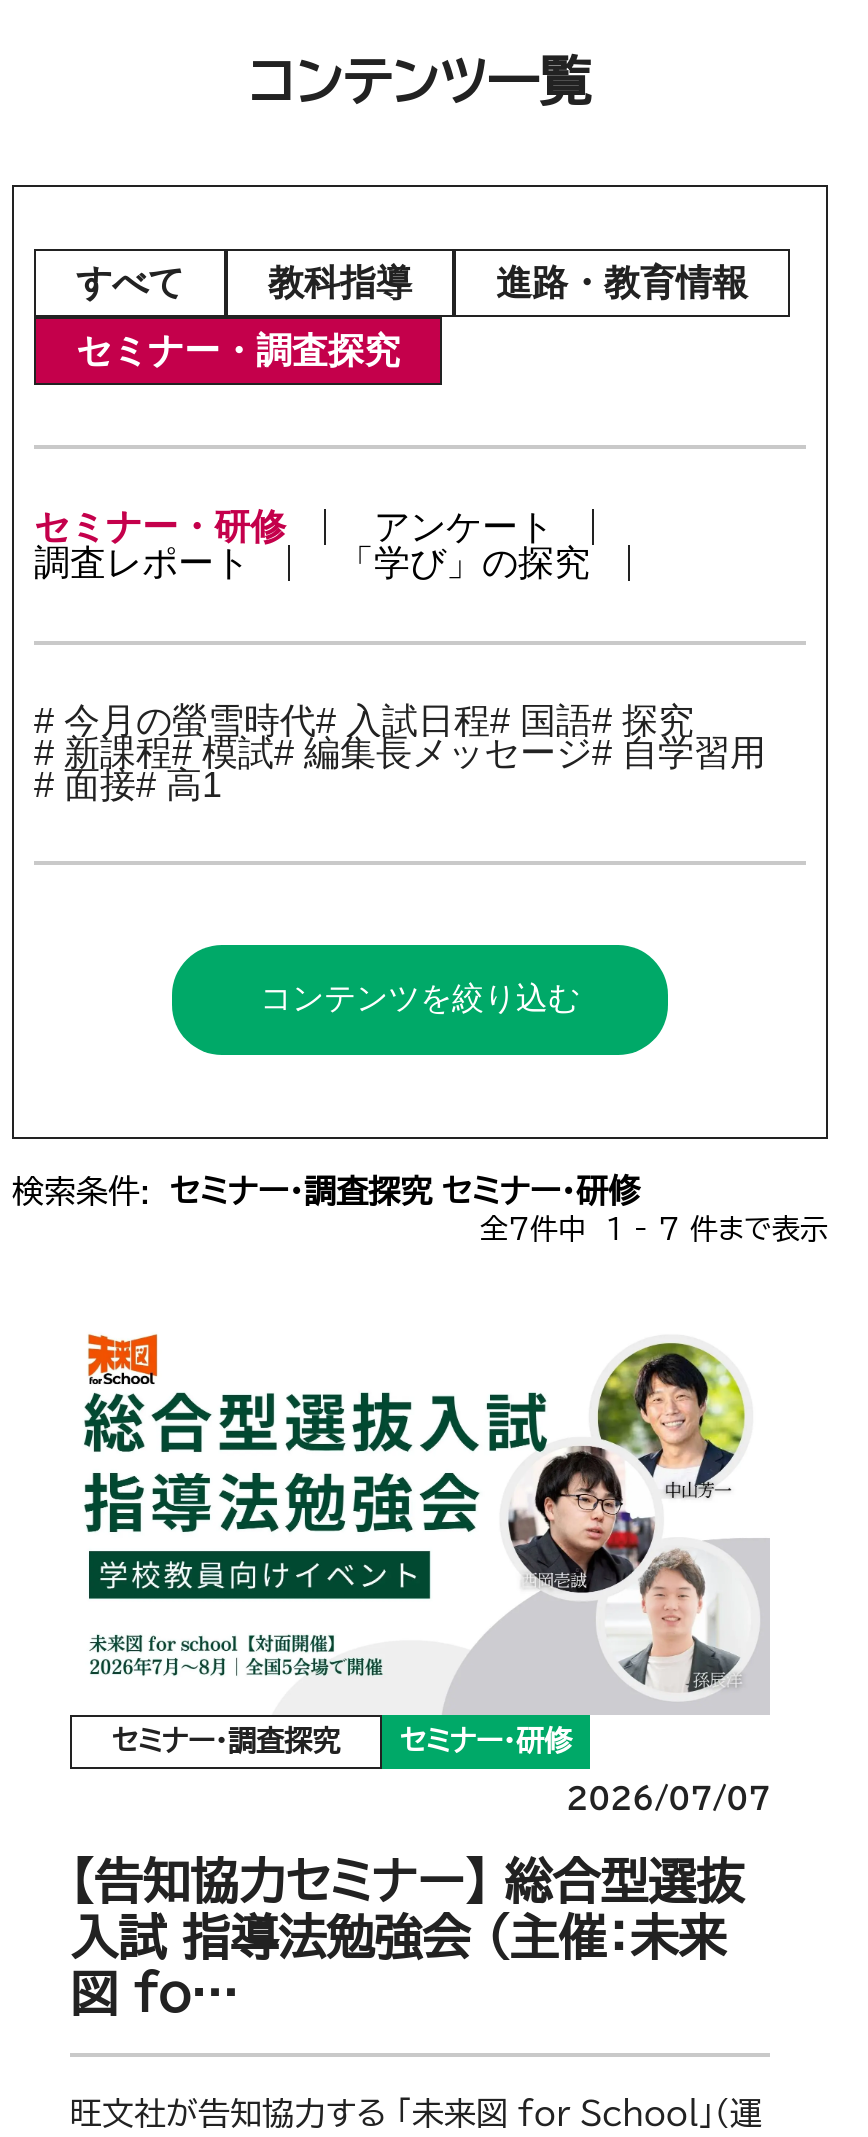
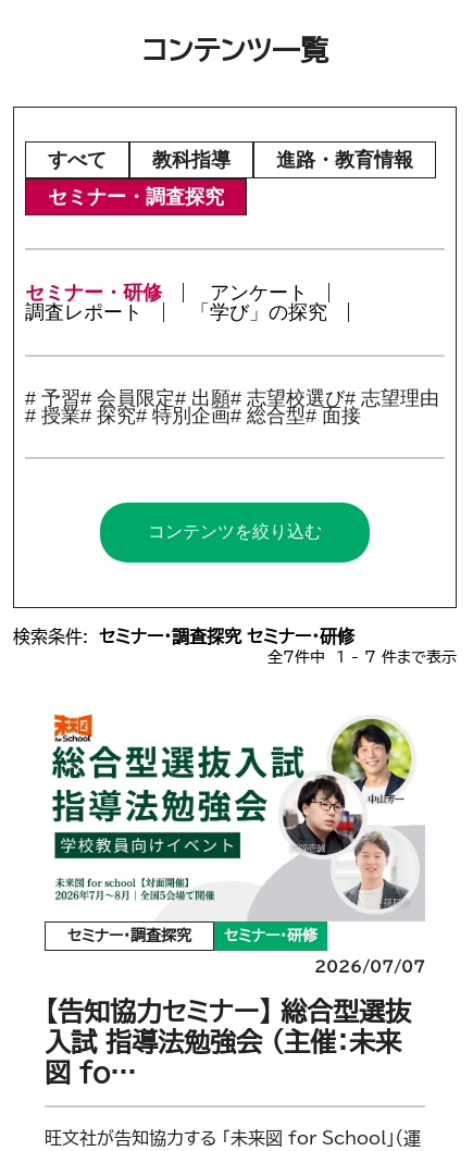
- # 今月の螢雪時代# 入試日程# 国語# 探究
- # 新課程# 模試# 編集長メッセージ# 自学習用
- # 面接# 高1
+ # 予習# 会員限定# 出願# 志望校選び# 志望理由
+ # 授業# 探究# 特別企画# 総合型# 面接
